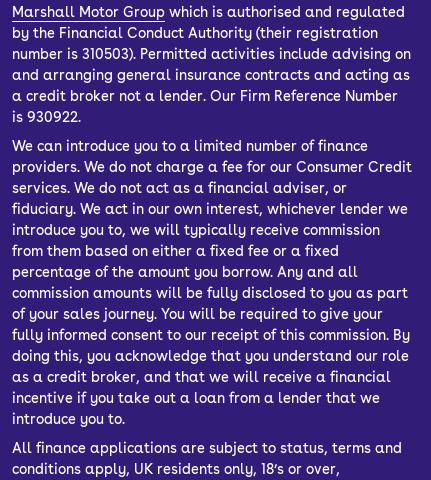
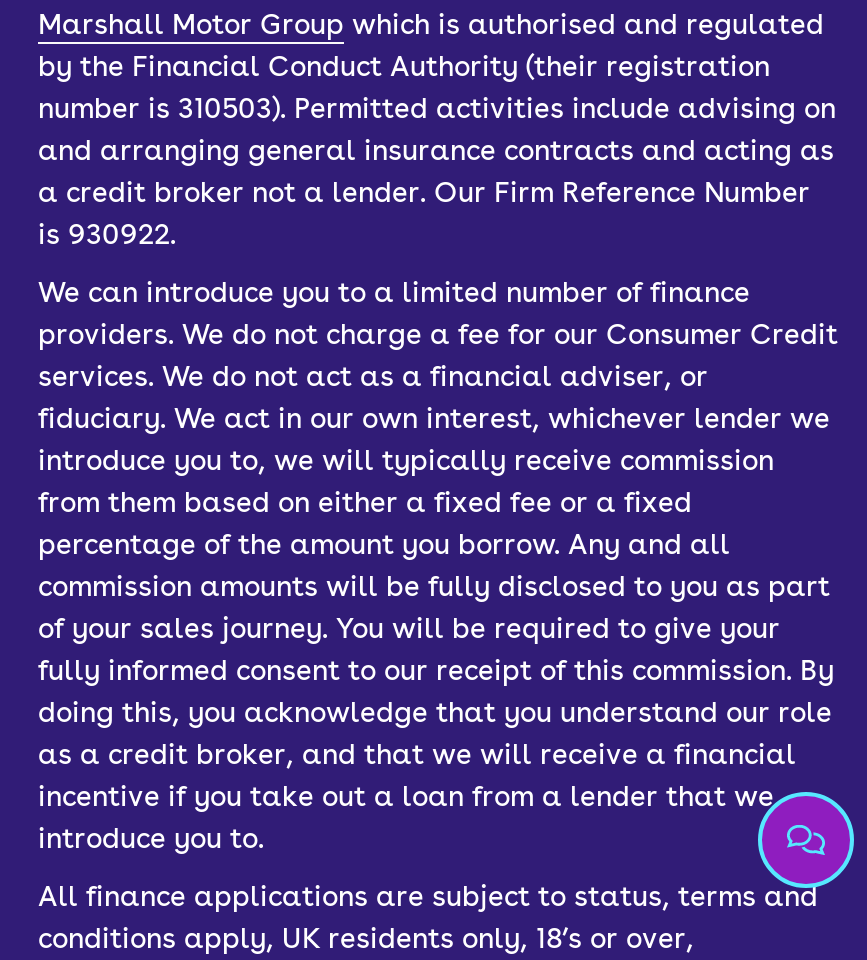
+ [image]
